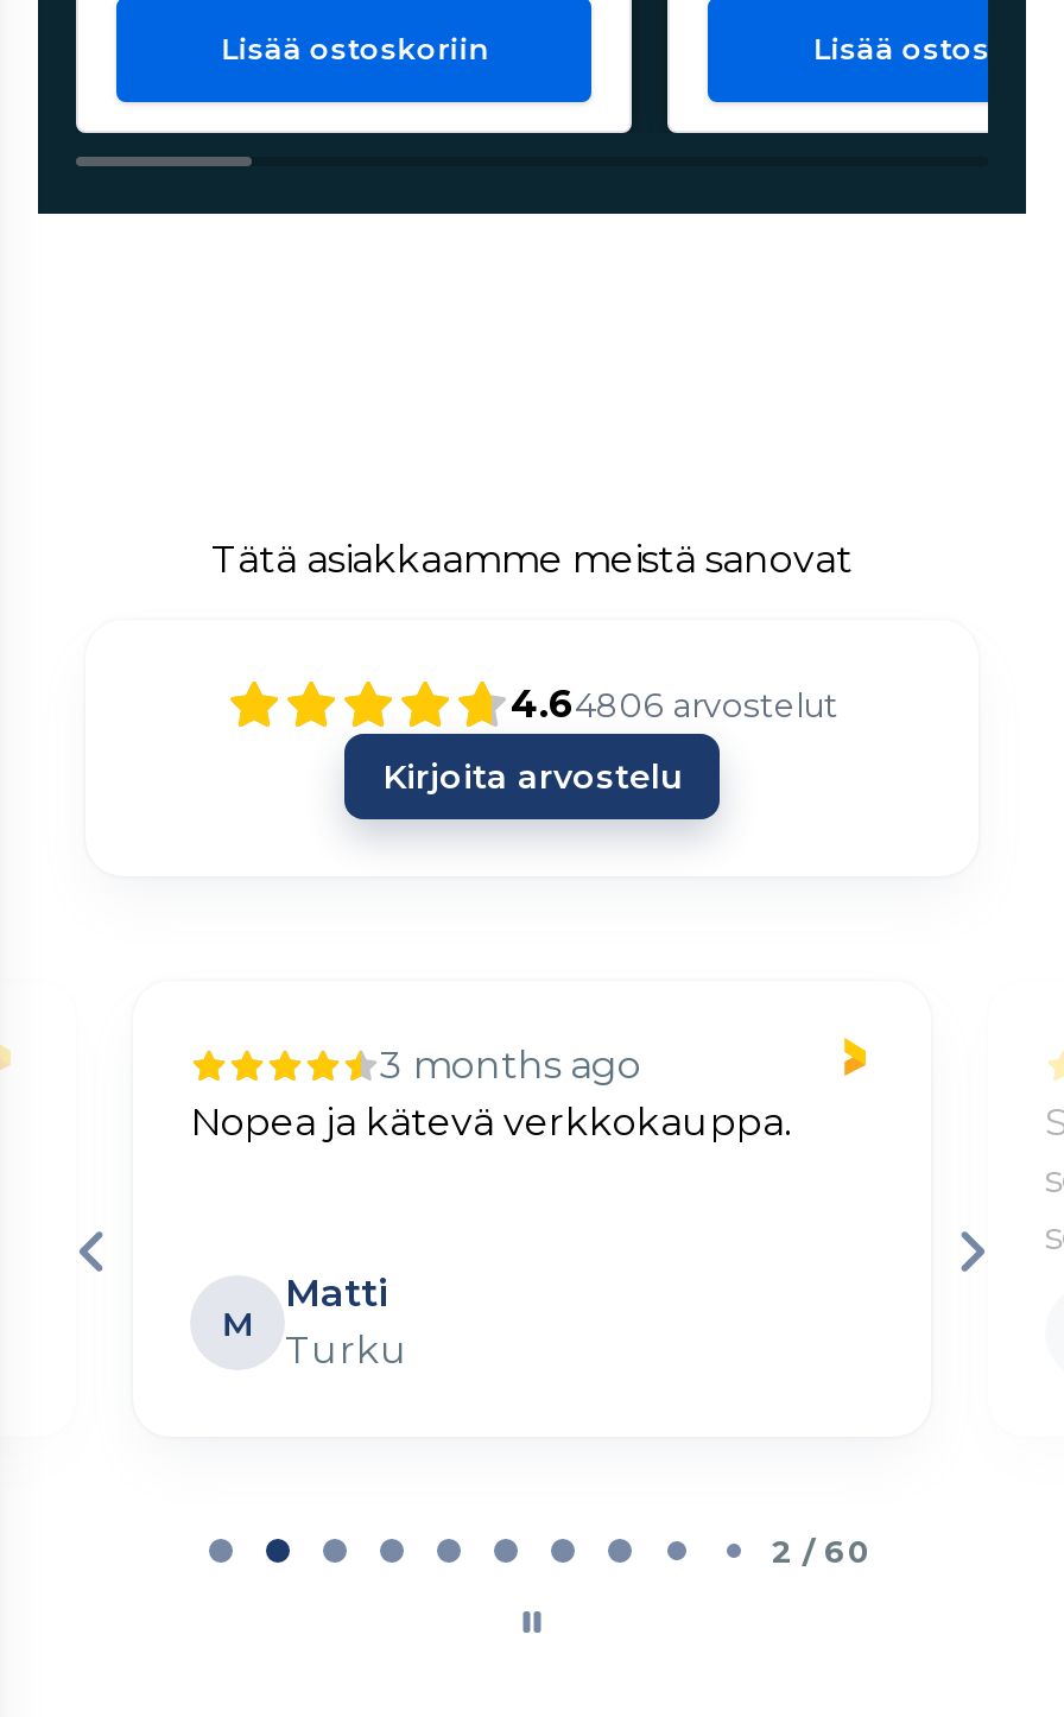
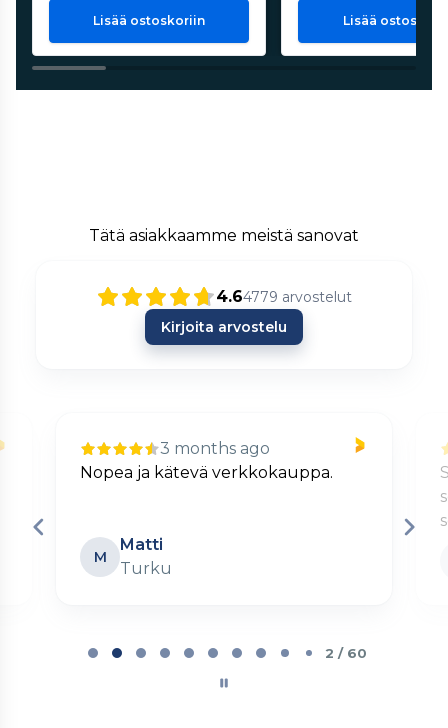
- 4.64806 arvostelut
+ 4.64779 arvostelut
